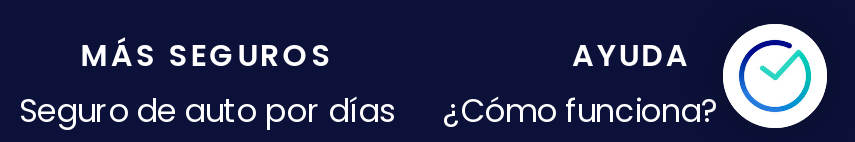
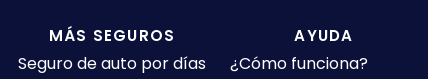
- [image]
